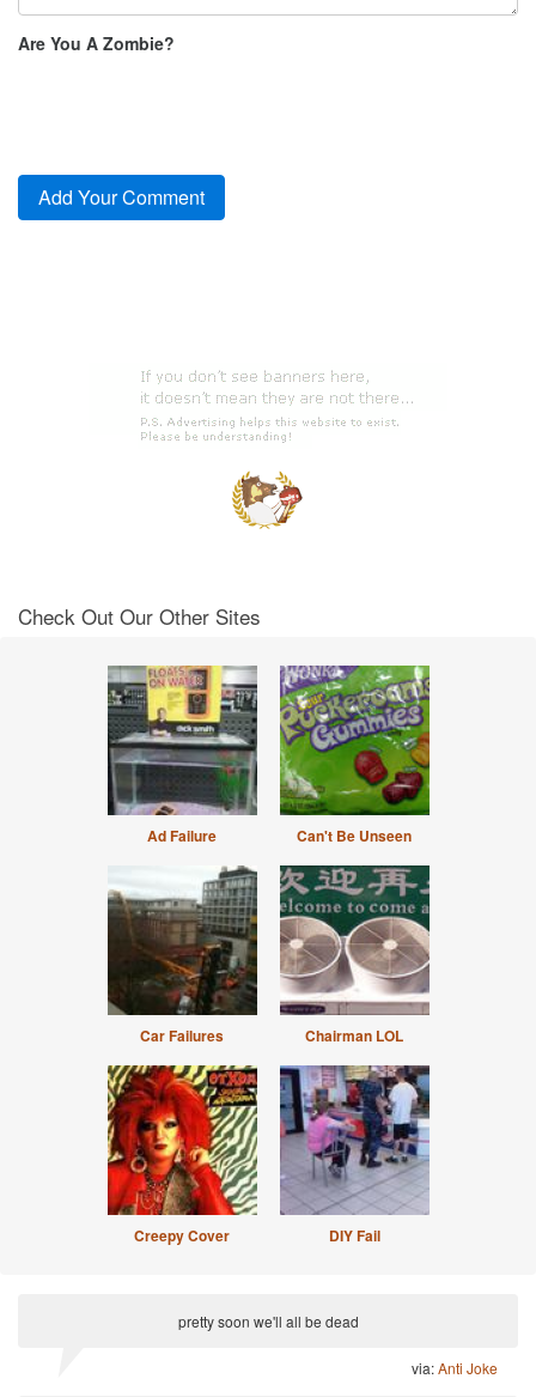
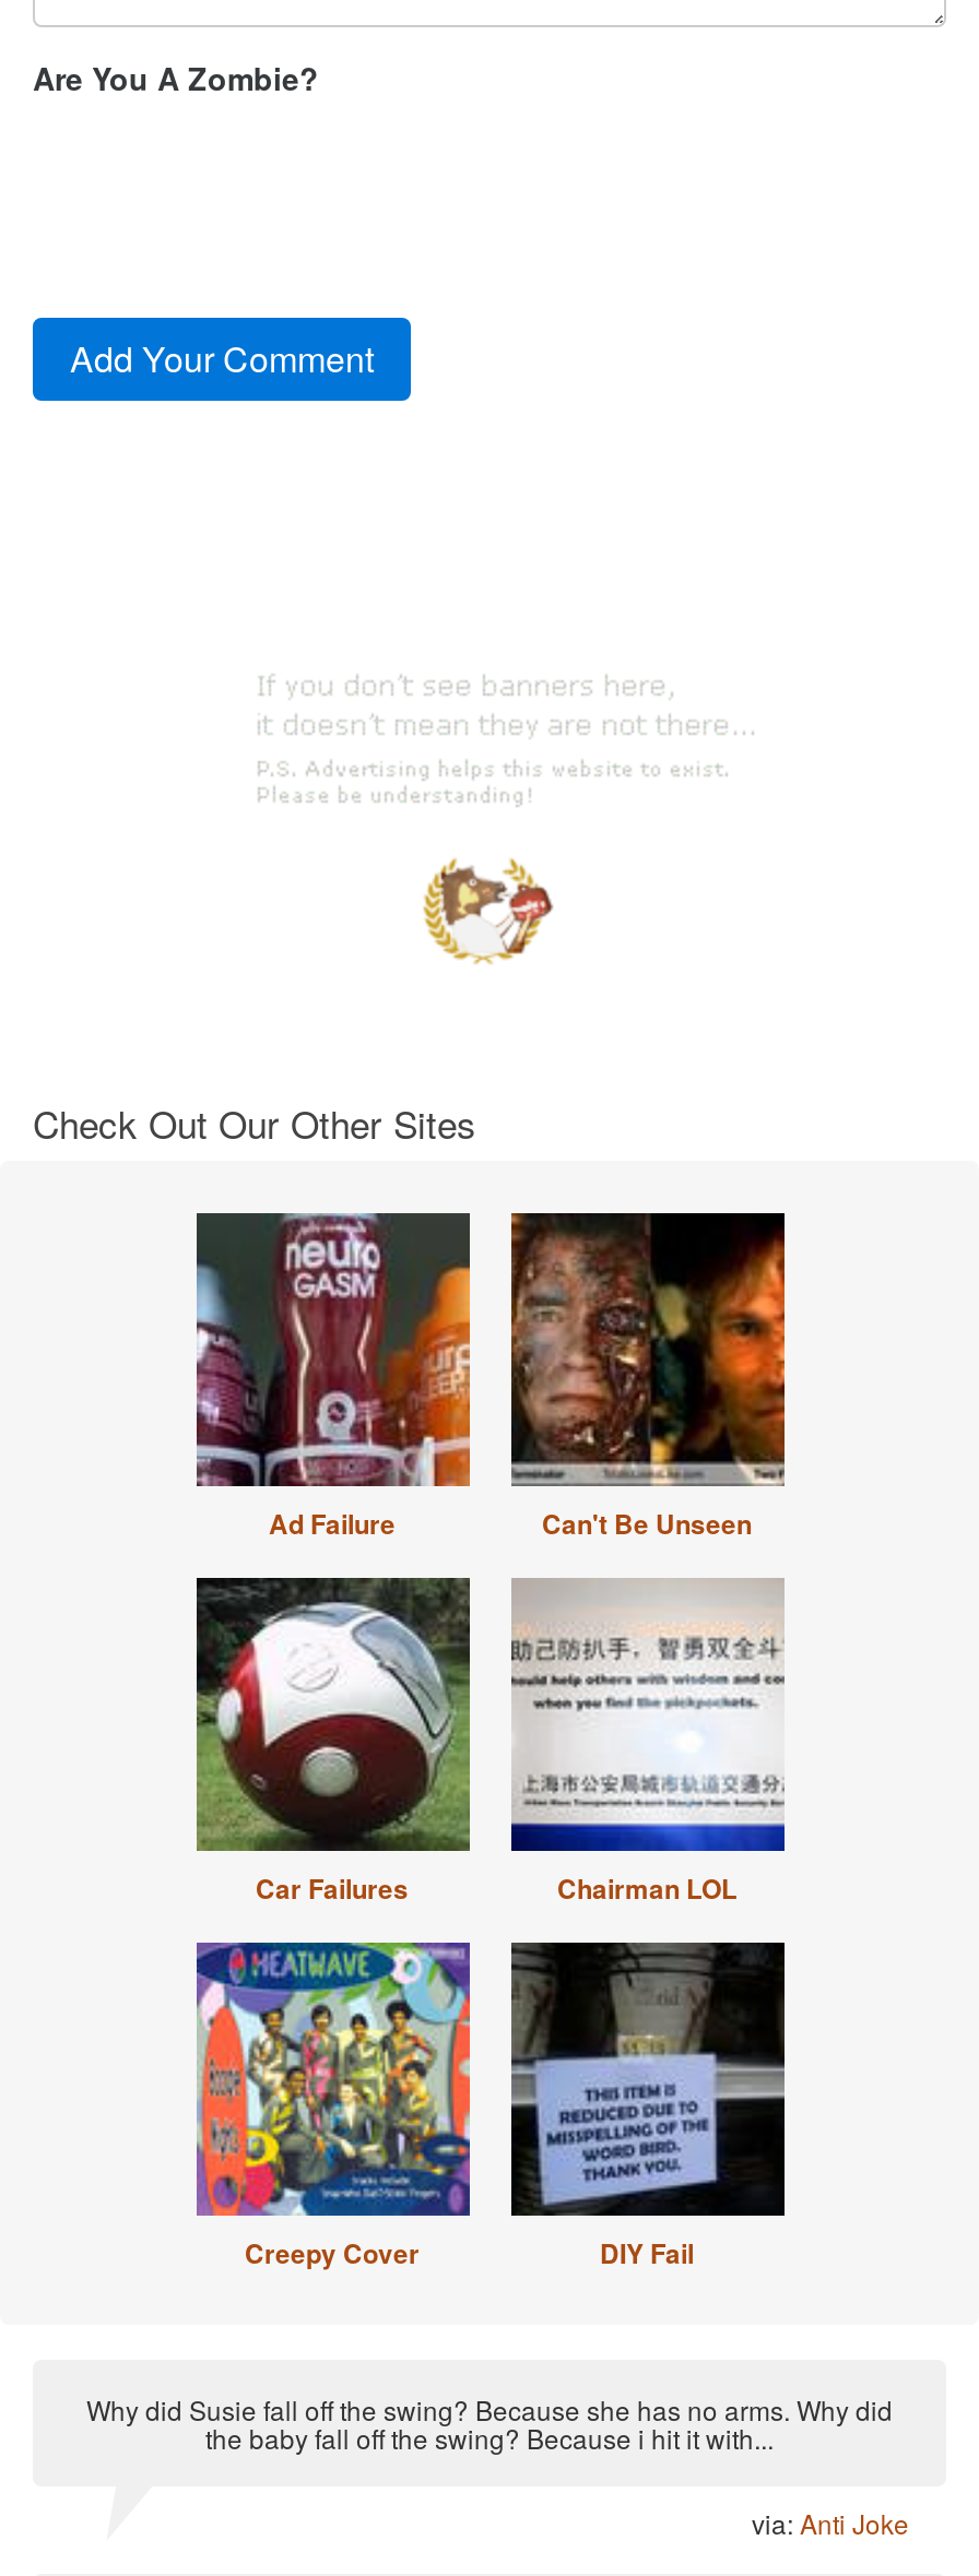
- [image]
+ [image]

- [image]
+ [image]

- [image]
+ [image]

- [image]
+ [image]

- [image]
+ [image]

- [image]
+ [image]

- pretty soon we'll all be dead
+ Why did Susie fall off the swing? Because she has no arms. Why did
+ the baby fall off the swing? Because i hit it with...
